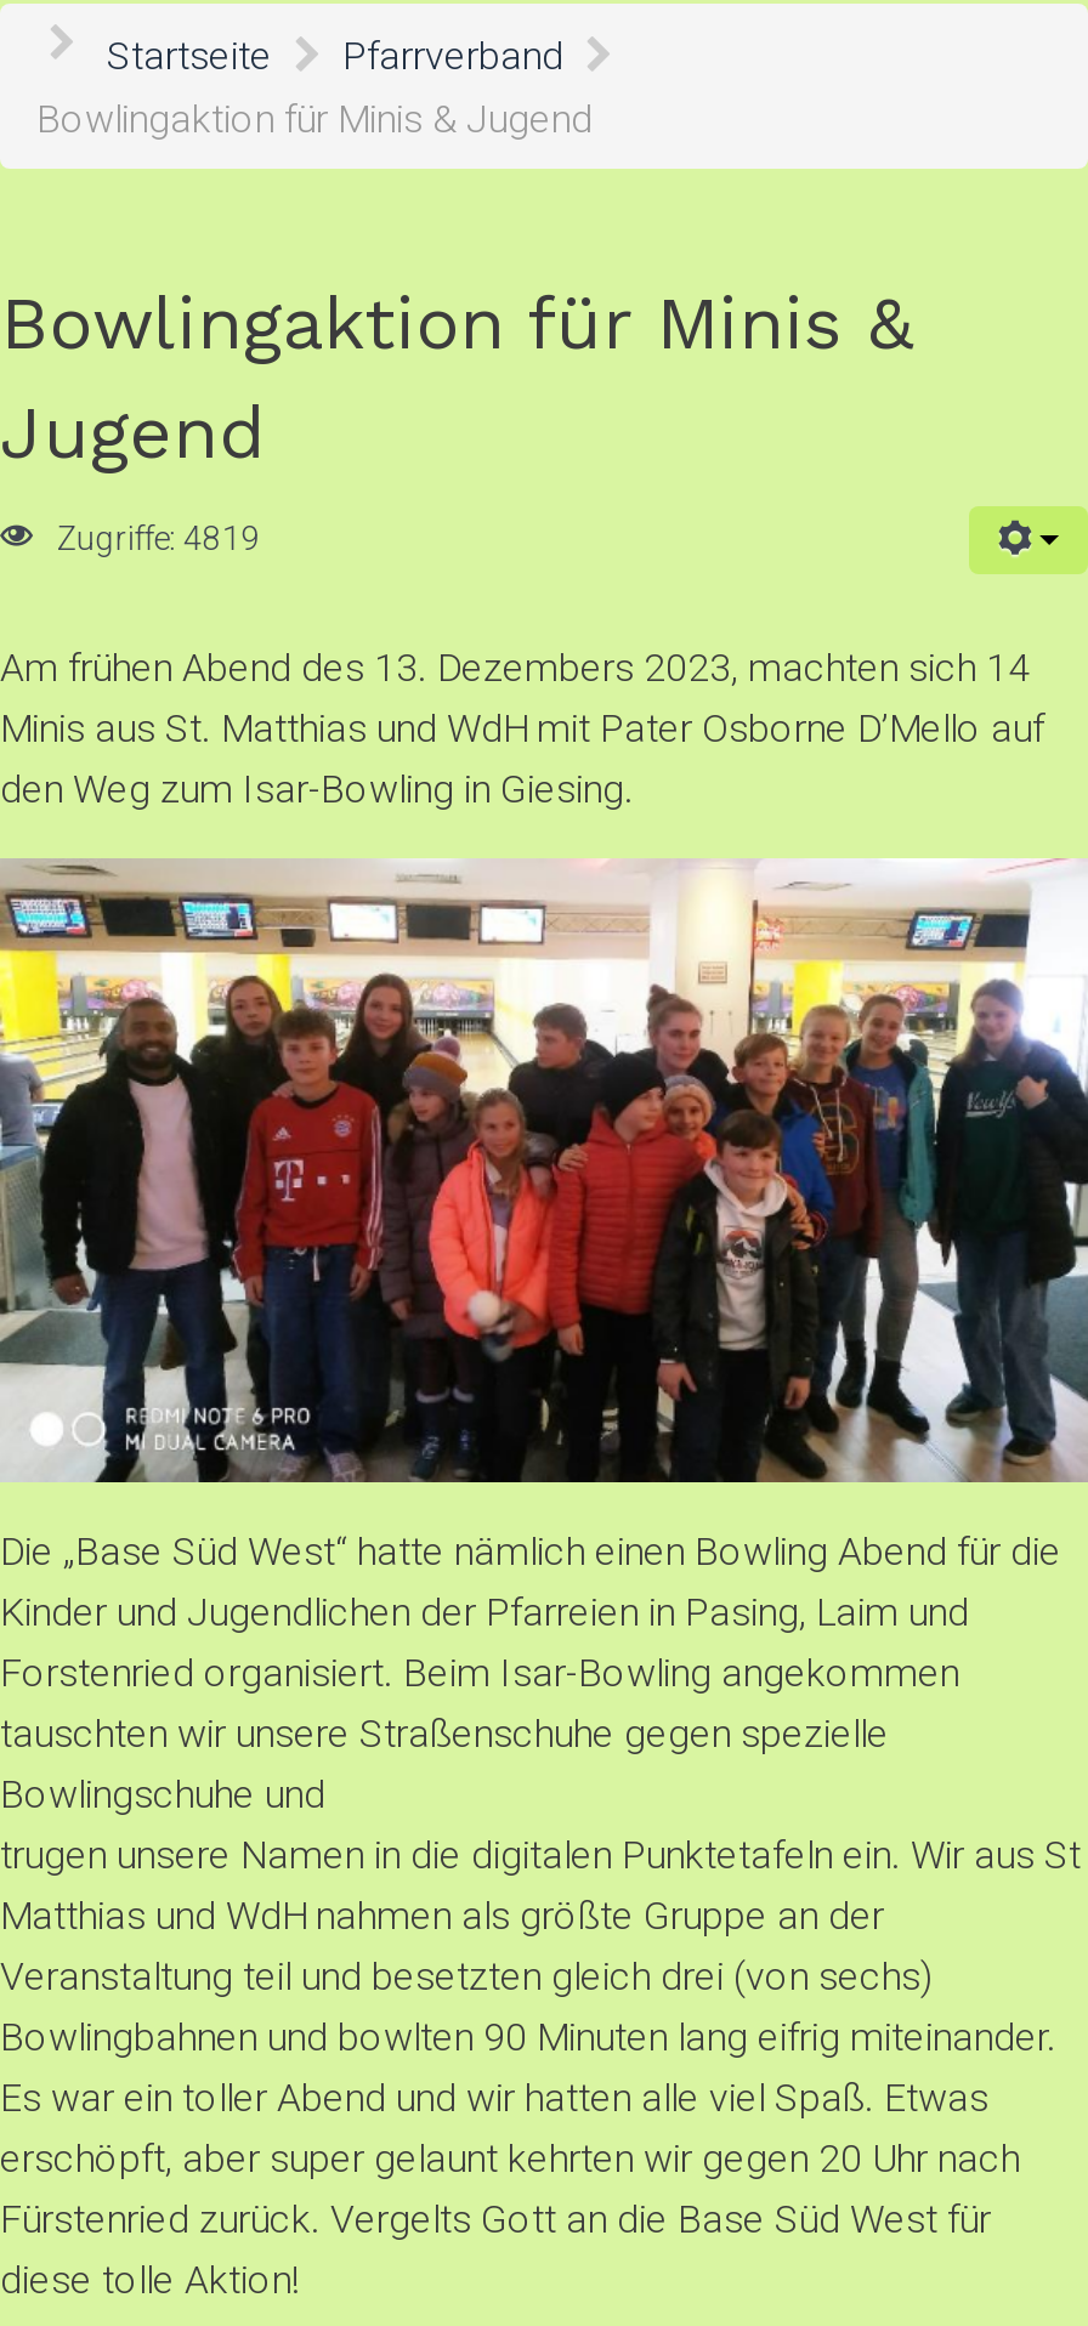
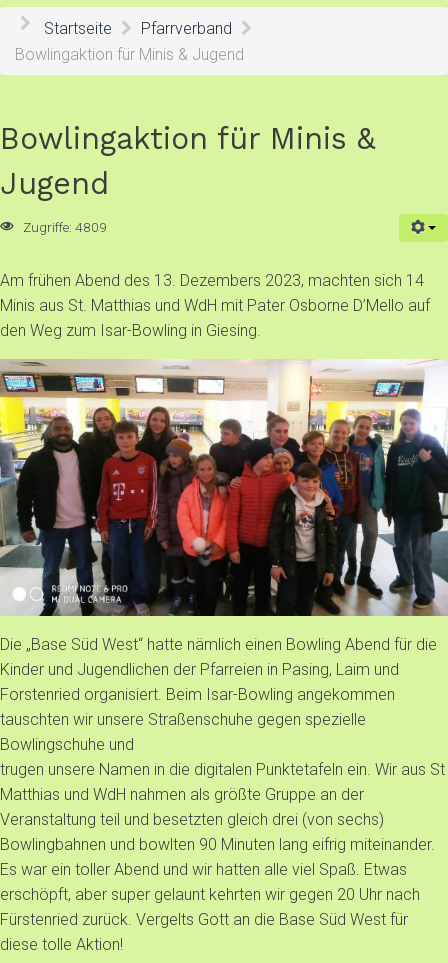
- Zugriffe: 4819
+ Zugriffe: 4809
